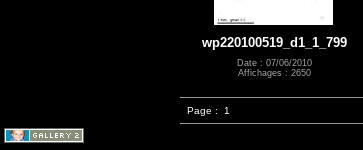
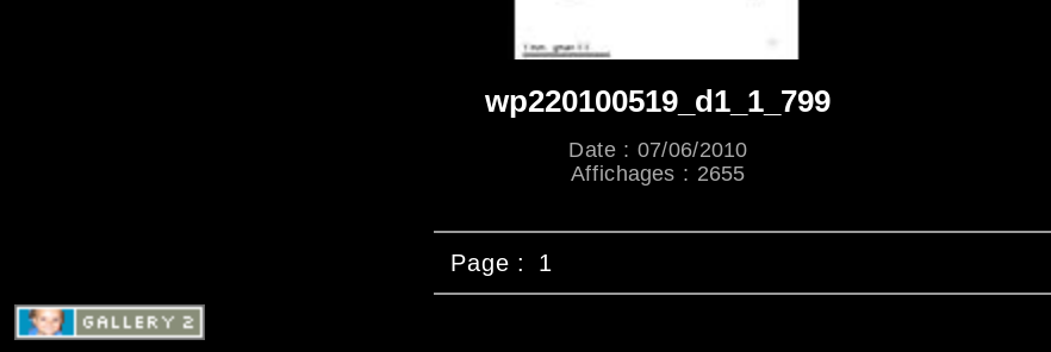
- Affichages : 2650
+ Affichages : 2655
